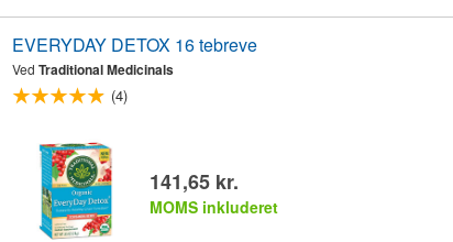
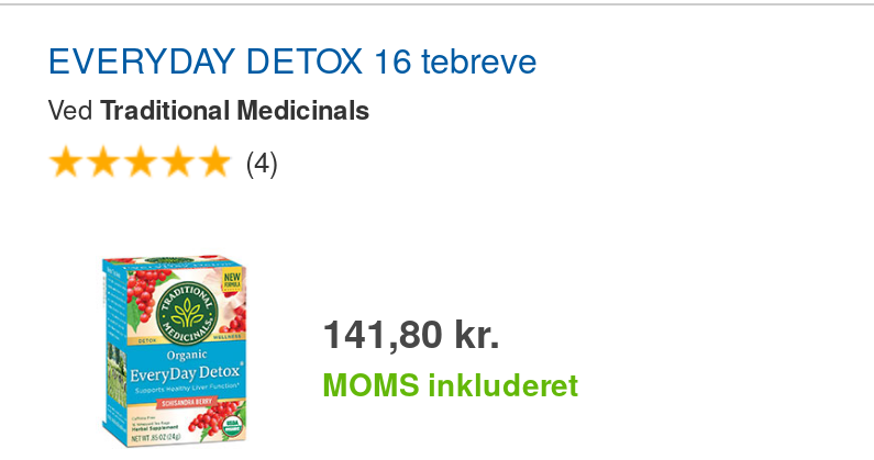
- 141,65 kr.
+ 141,80 kr.
